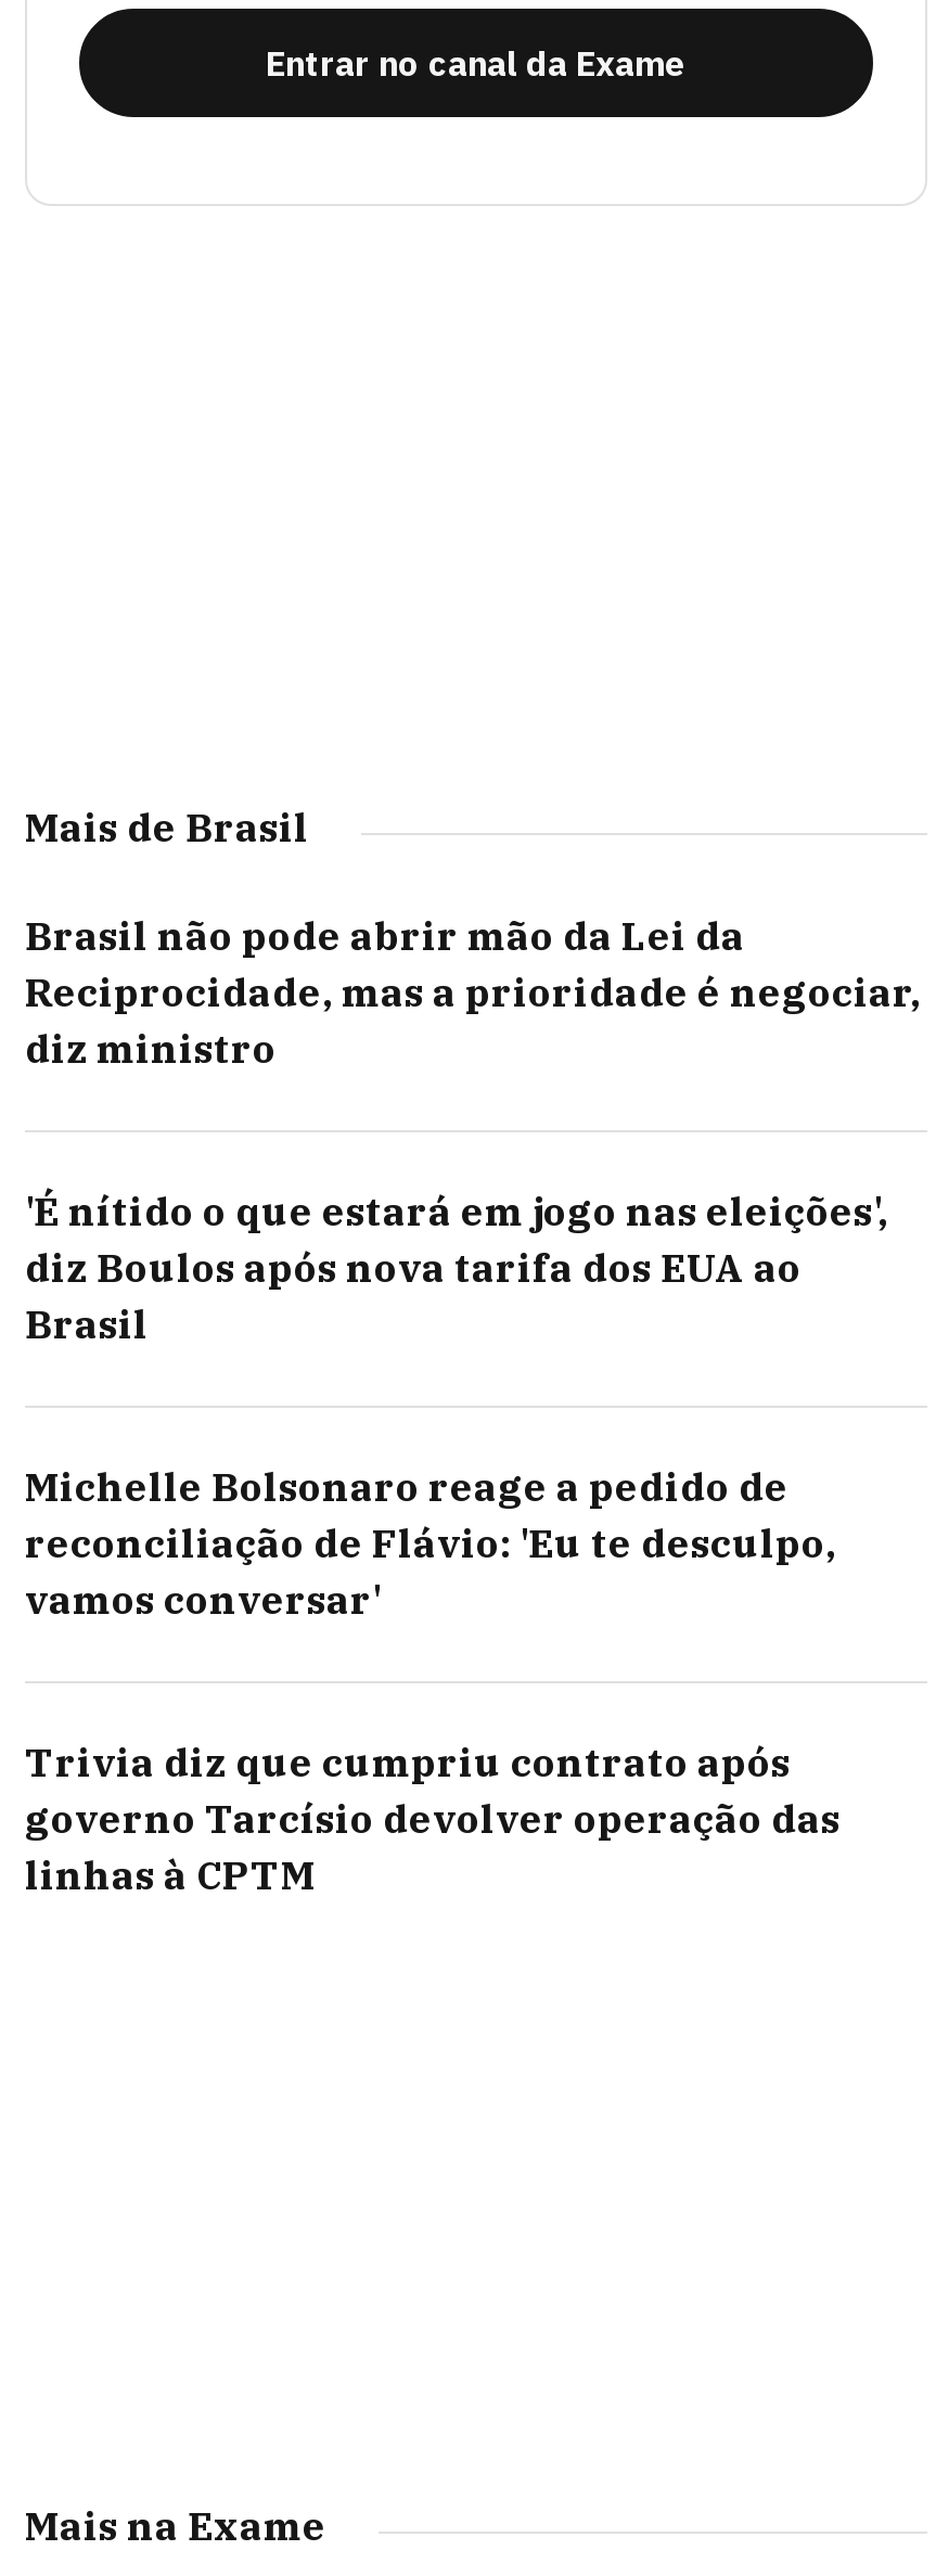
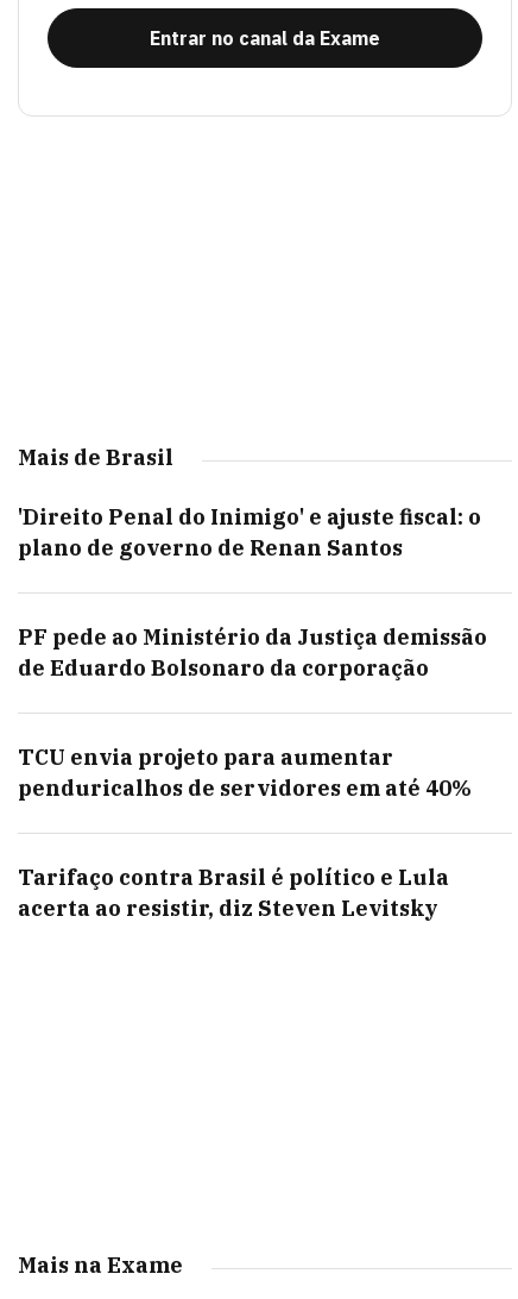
- Brasil não pode abrir mão da Lei da
- Reciprocidade, mas a prioridade é negociar,
- diz ministro
+ 'Direito Penal do Inimigo' e ajuste fiscal: o
+ plano de governo de Renan Santos

- 'É nítido o que estará em jogo nas eleições',
- diz Boulos após nova tarifa dos EUA ao
- Brasil
+ PF pede ao Ministério da Justiça demissão
+ de Eduardo Bolsonaro da corporação

- Michelle Bolsonaro reage a pedido de
- reconciliação de Flávio: 'Eu te desculpo,
- vamos conversar'
+ TCU envia projeto para aumentar
+ penduricalhos de servidores em até 40%

- Trivia diz que cumpriu contrato após
- governo Tarcísio devolver operação das
- linhas à CPTM
+ Tarifaço contra Brasil é político e Lula
+ acerta ao resistir, diz Steven Levitsky
